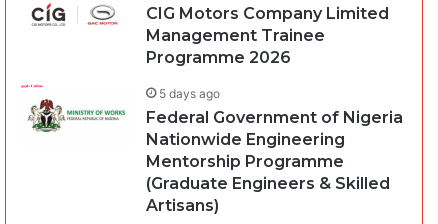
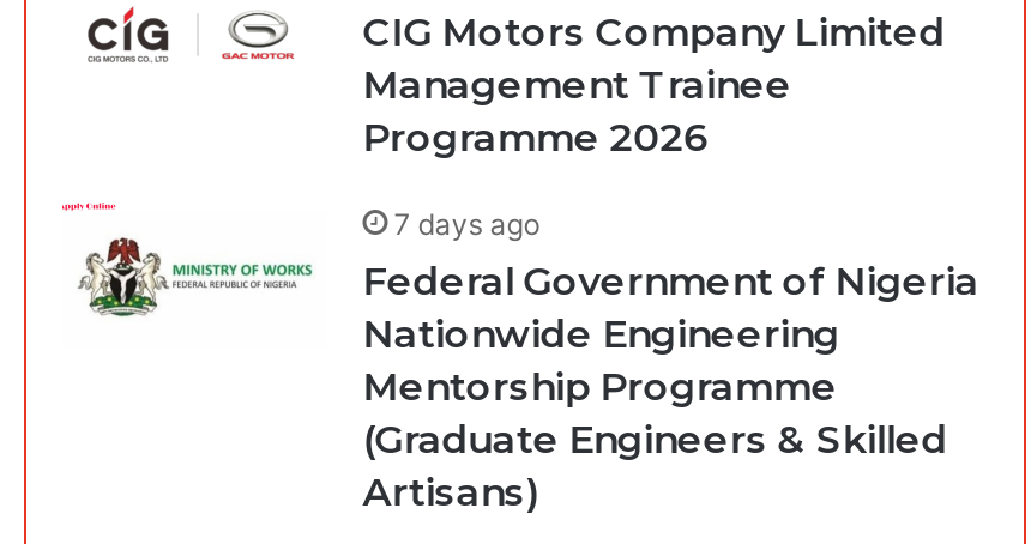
- 5 days ago
+ 7 days ago
